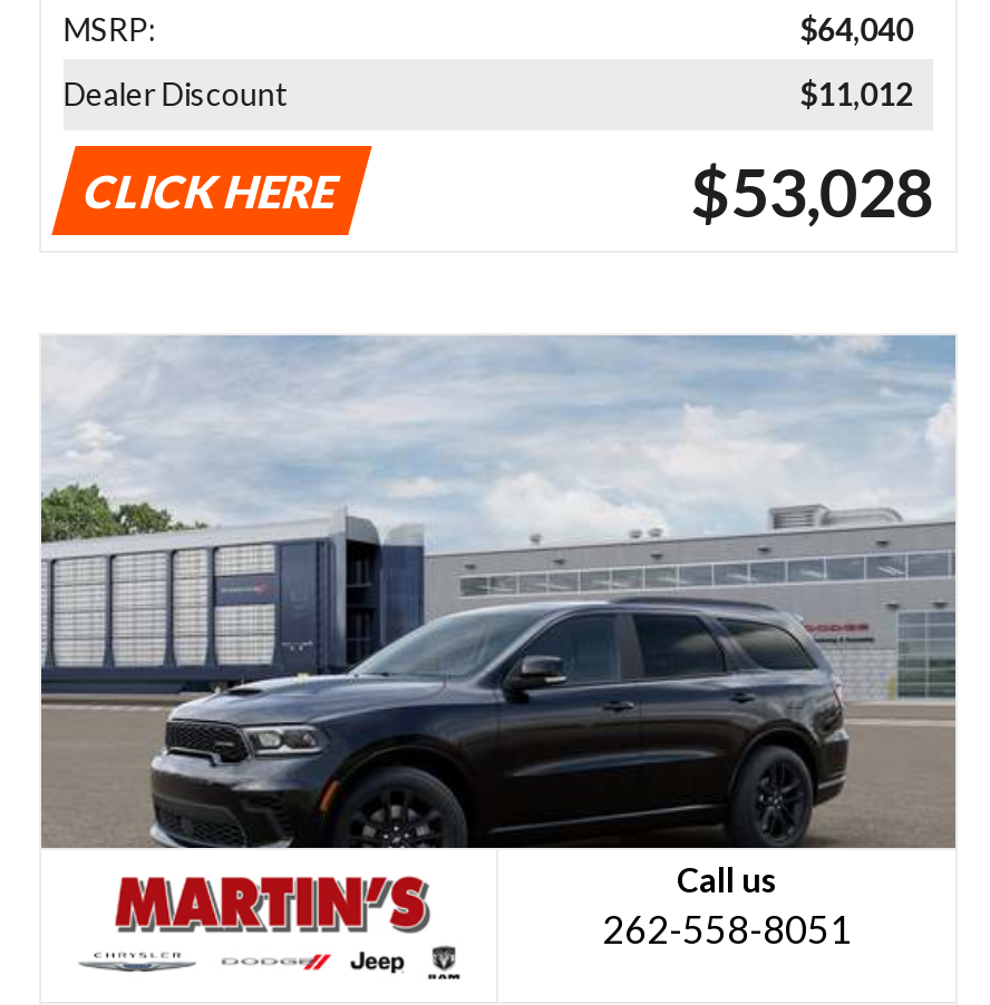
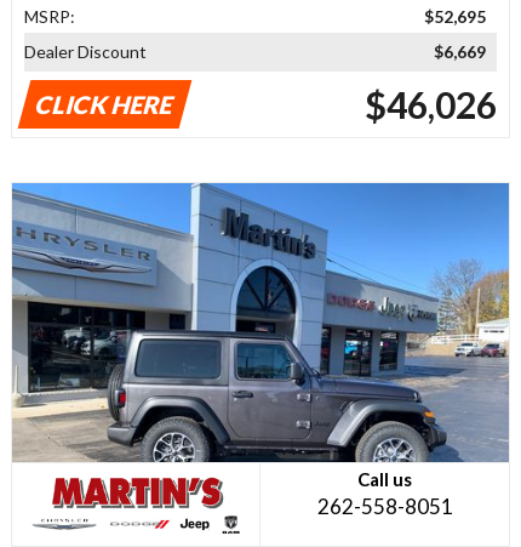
- $64,040
+ $52,695

- $11,012
+ $6,669

- $53,028
+ $46,026

- [image]
+ [image]
